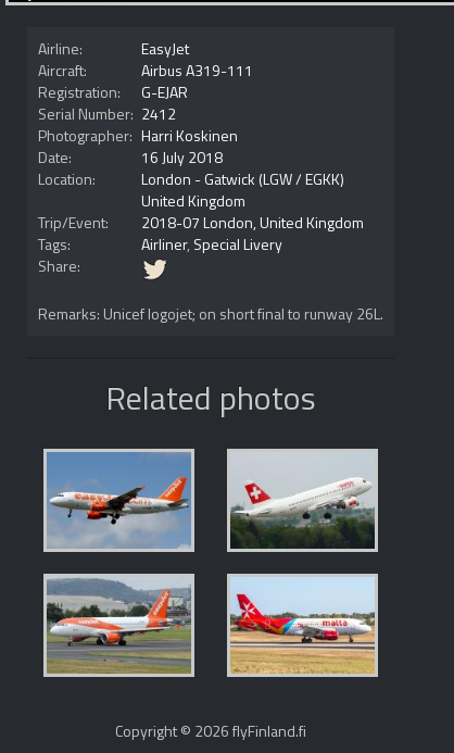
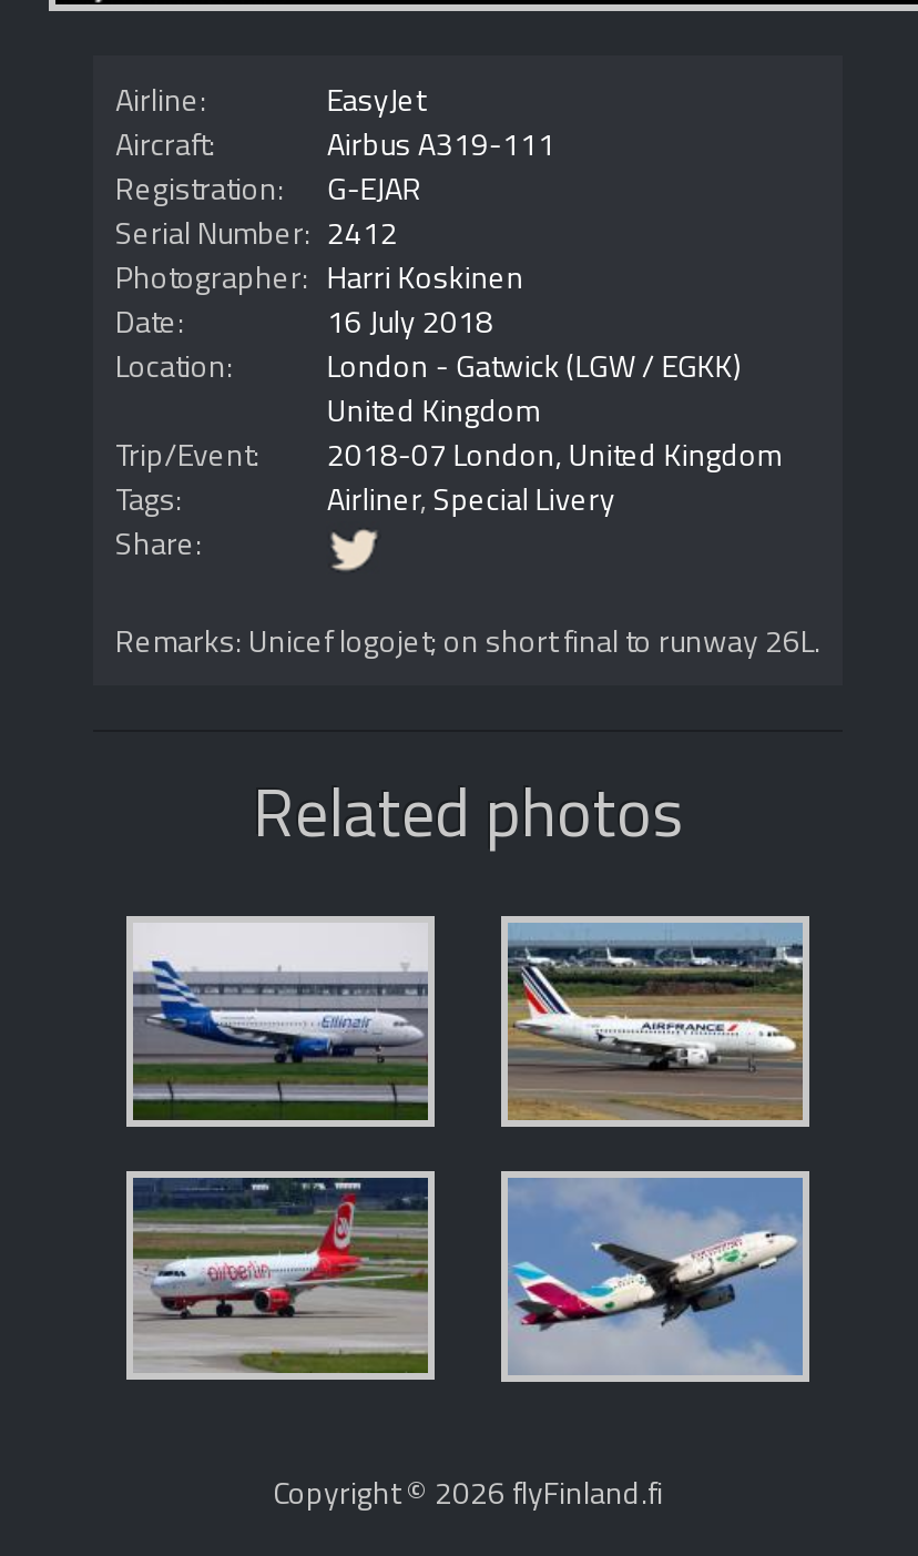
- [image]
+ [image]

- [image]
+ [image]

- [image]
+ [image]

- [image]
+ [image]
